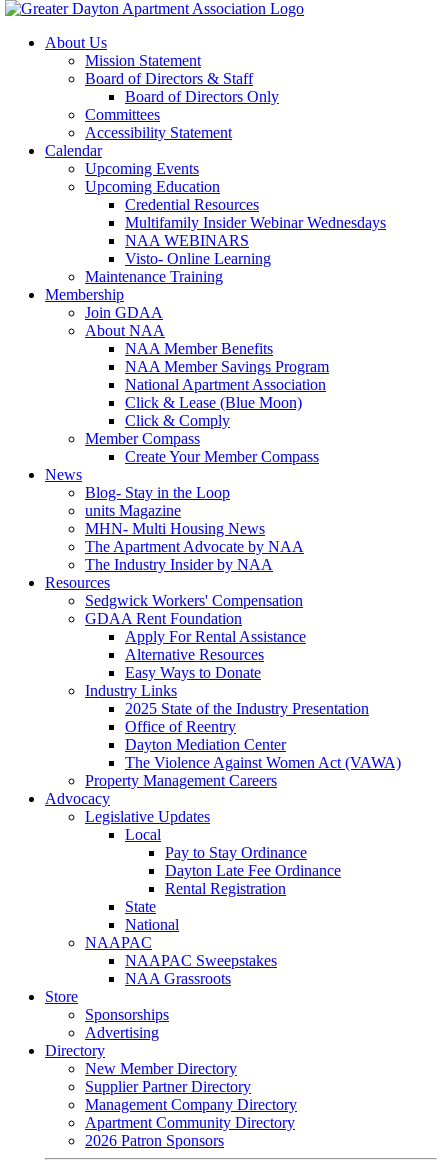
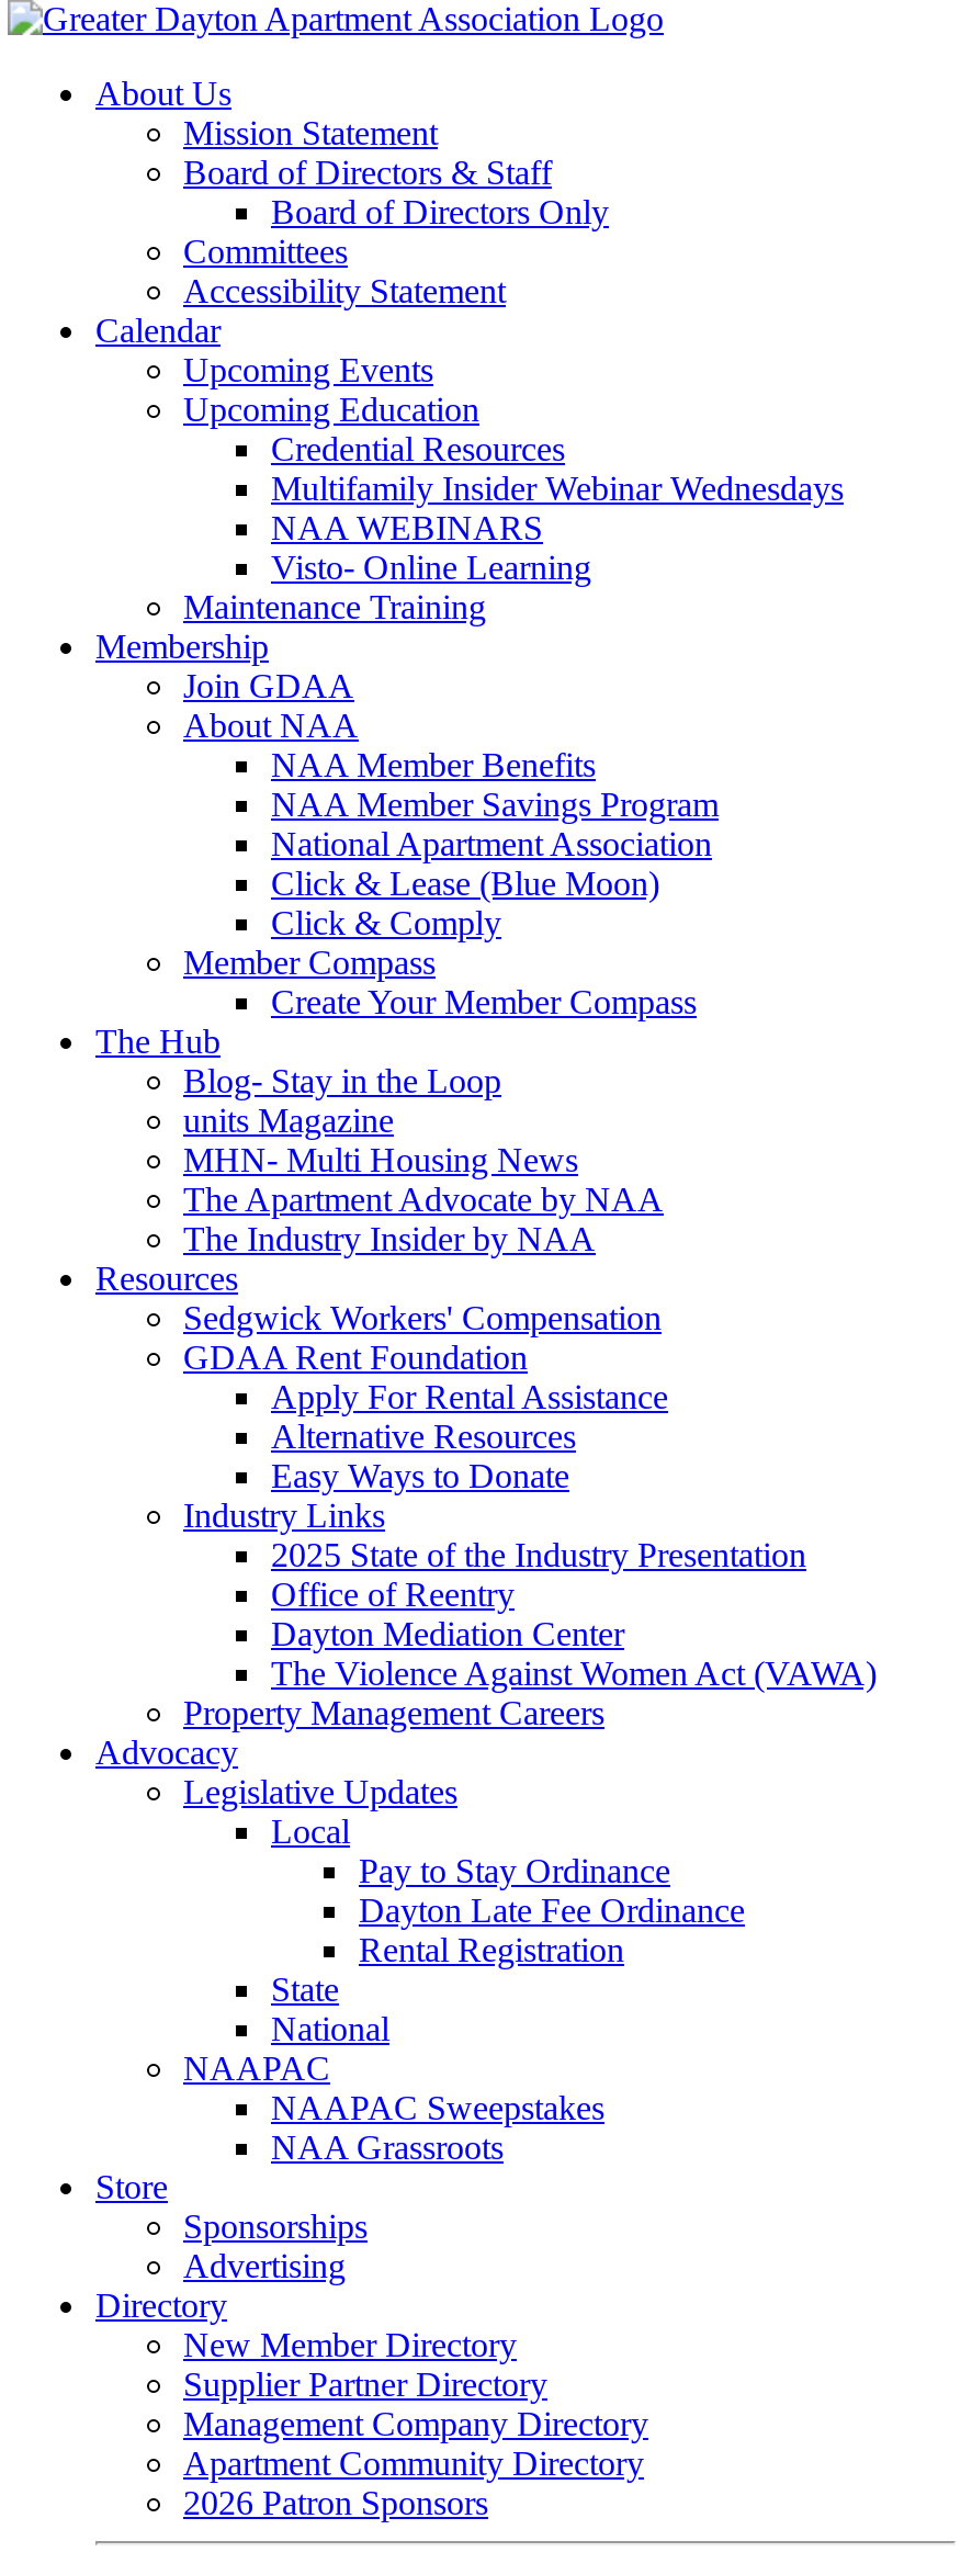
- News
+ The Hub
